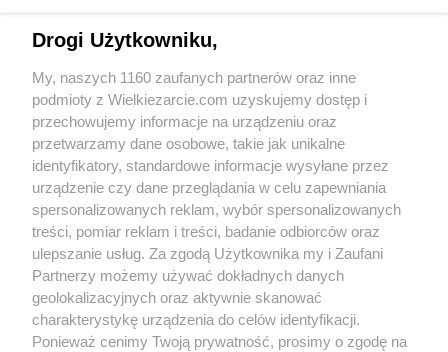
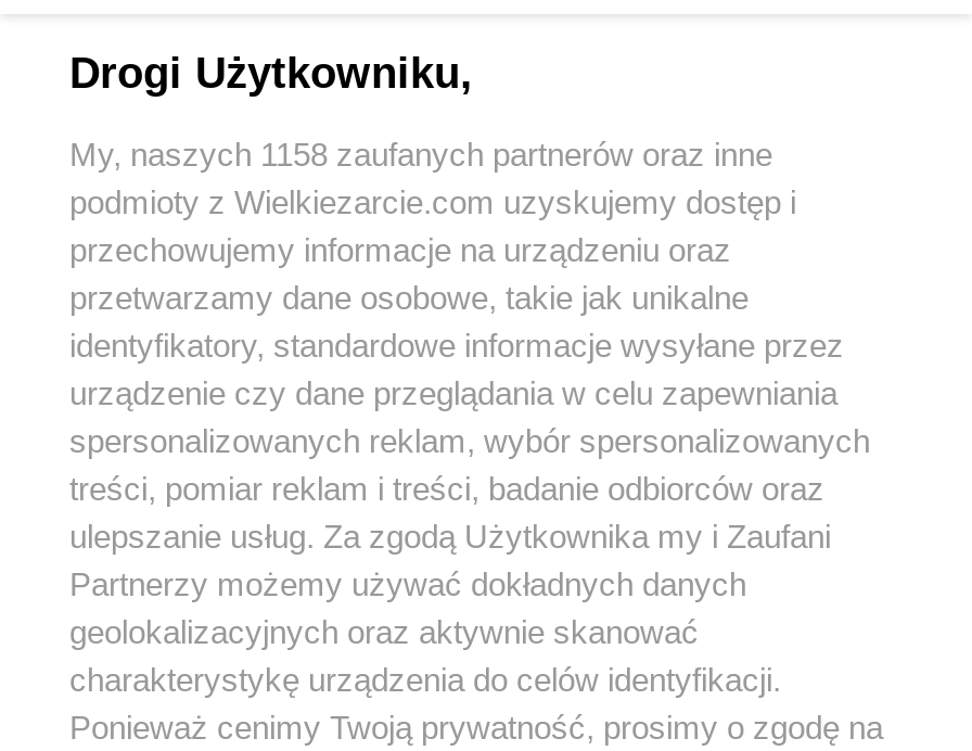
- My, naszych 1160 zaufanych partnerów oraz inne
+ My, naszych 1158 zaufanych partnerów oraz inne
